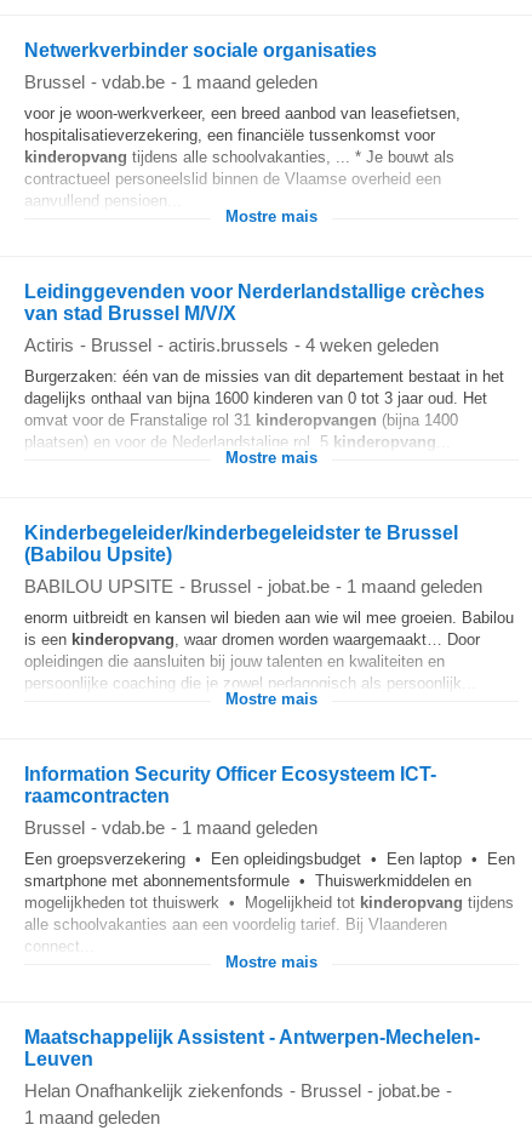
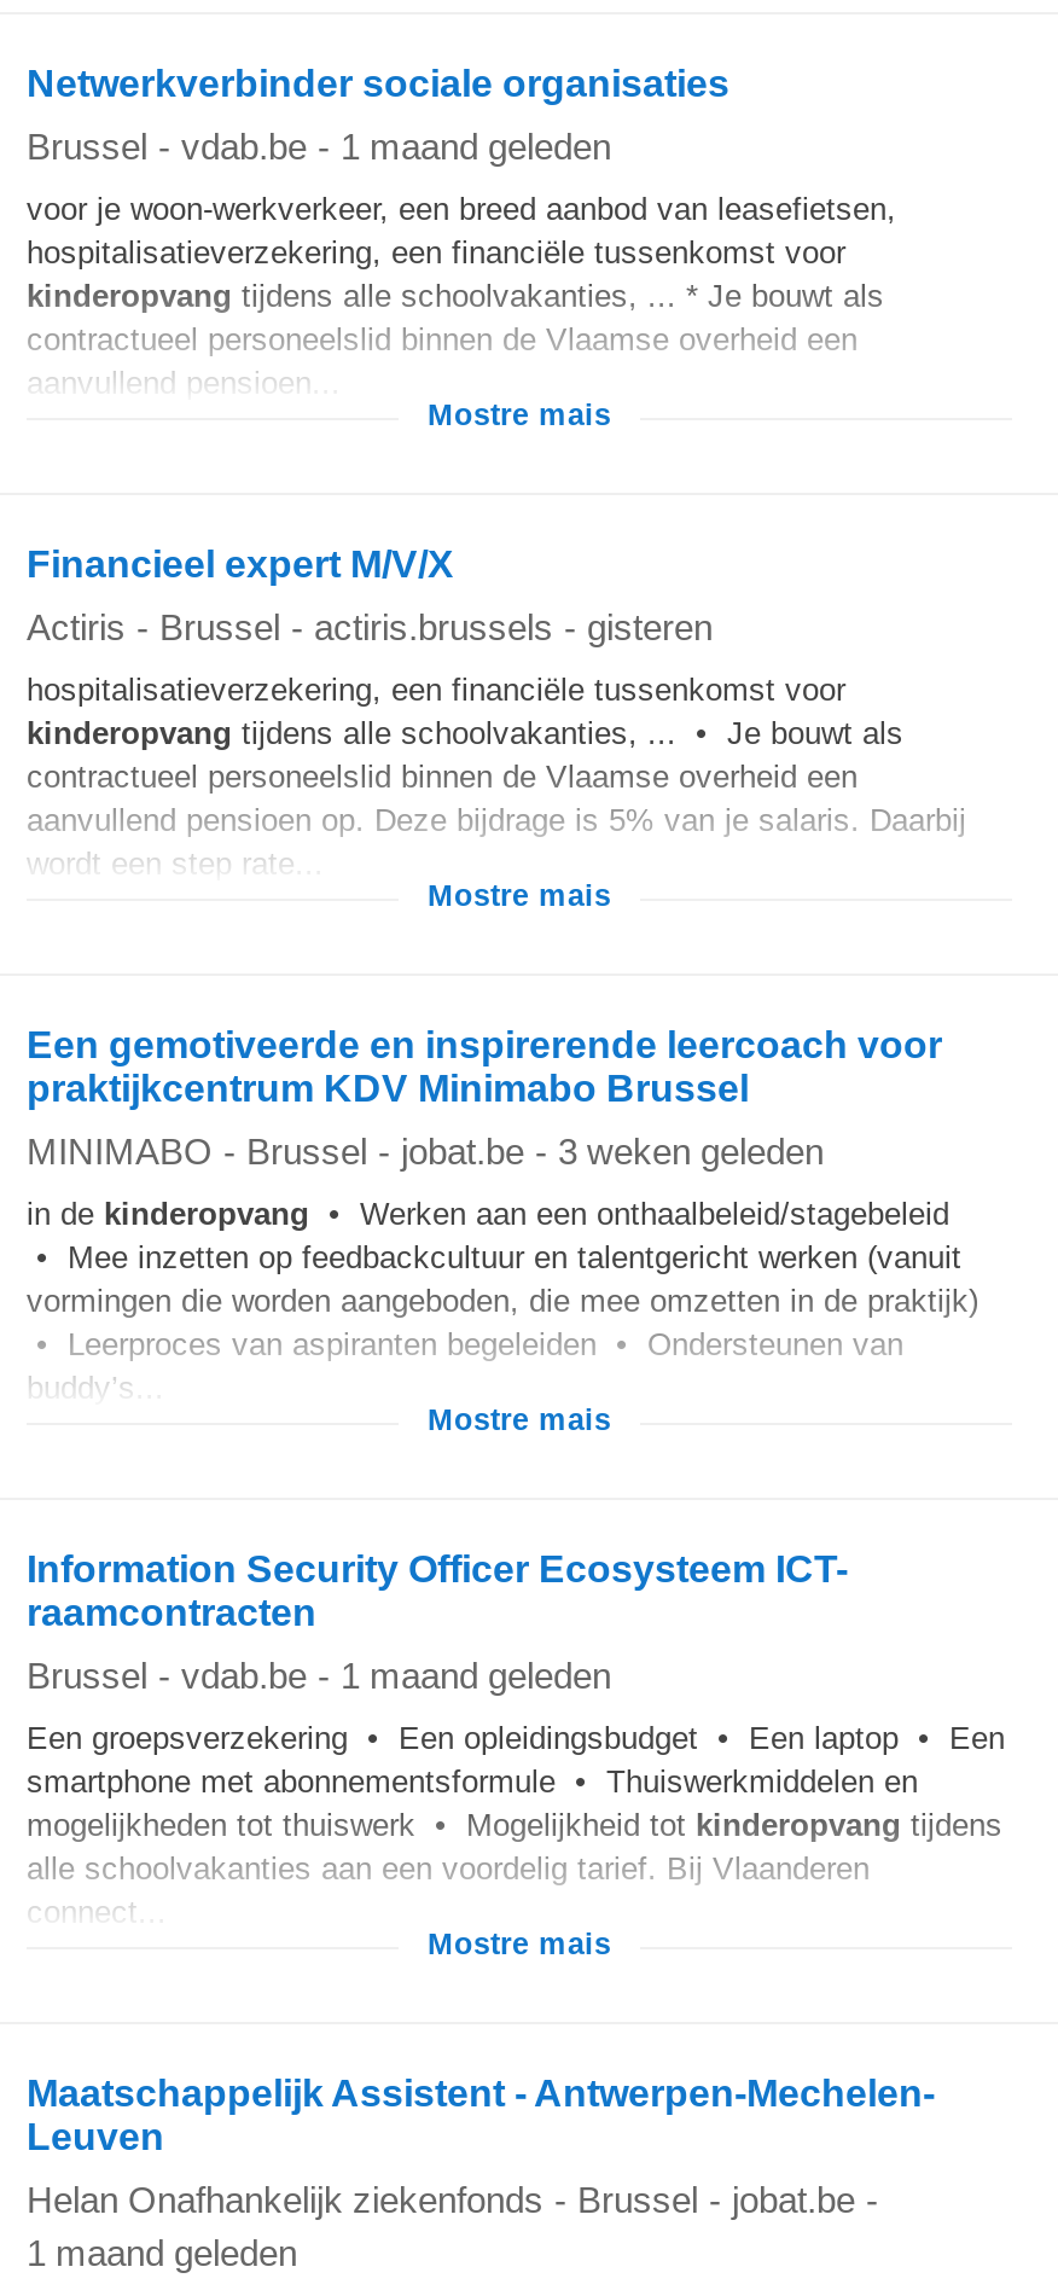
- Leidinggevenden voor Nerderlandstallige crèches
- van stad Brussel M/V/X
+ Financieel expert M/V/X

- Actiris - Brussel - actiris.brussels - 4 weken geleden
+ Actiris - Brussel - actiris.brussels - gisteren

- Burgerzaken: één van de missies van dit departement bestaat in het
- dagelijks onthaal van bijna 1600 kinderen van 0 tot 3 jaar oud. Het
- omvat voor de Franstalige rol 31 kinderopvangen (bijna 1400
- plaatsen) en voor de Nederlandstalige rol, 5 kinderopvang...
+ hospitalisatieverzekering, een financiële tussenkomst voor
+ kinderopvang tijdens alle schoolvakanties, ... • Je bouwt als
+ contractueel personeelslid binnen de Vlaamse overheid een
+ aanvullend pensioen op. Deze bijdrage is 5% van je salaris. Daarbij
+ wordt een step rate...

- Kinderbegeleider/kinderbegeleidster te Brussel
- (Babilou Upsite)
+ Een gemotiveerde en inspirerende leercoach voor
+ praktijkcentrum KDV Minimabo Brussel

- BABILOU UPSITE - Brussel - jobat.be - 1 maand geleden
+ MINIMABO - Brussel - jobat.be - 3 weken geleden

- enorm uitbreidt en kansen wil bieden aan wie wil mee groeien. Babilou
- is een kinderopvang, waar dromen worden waargemaakt… Door
- opleidingen die aansluiten bij jouw talenten en kwaliteiten en
- persoonlijke coaching die je zowel pedagogisch als persoonlijk...
+ in de kinderopvang • Werken aan een onthaalbeleid/stagebeleid
+ • Mee inzetten op feedbackcultuur en talentgericht werken (vanuit
+ vormingen die worden aangeboden, die mee omzetten in de praktijk)
+ • Leerproces van aspiranten begeleiden • Ondersteunen van
+ buddy’s...
